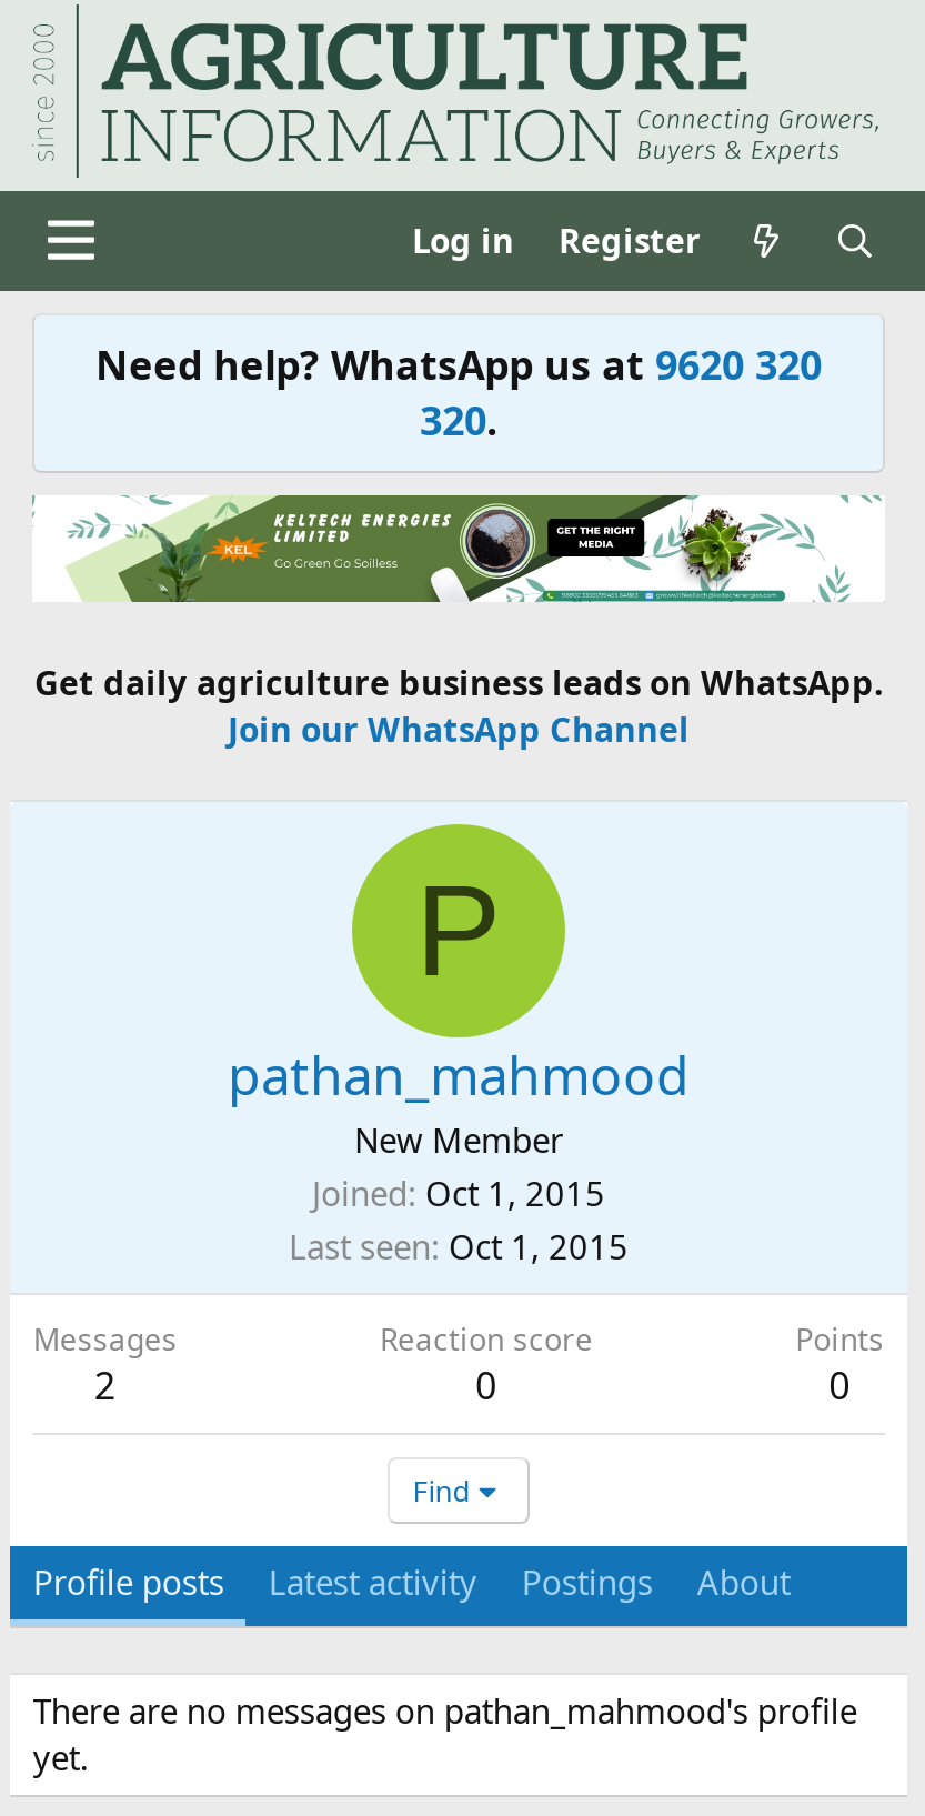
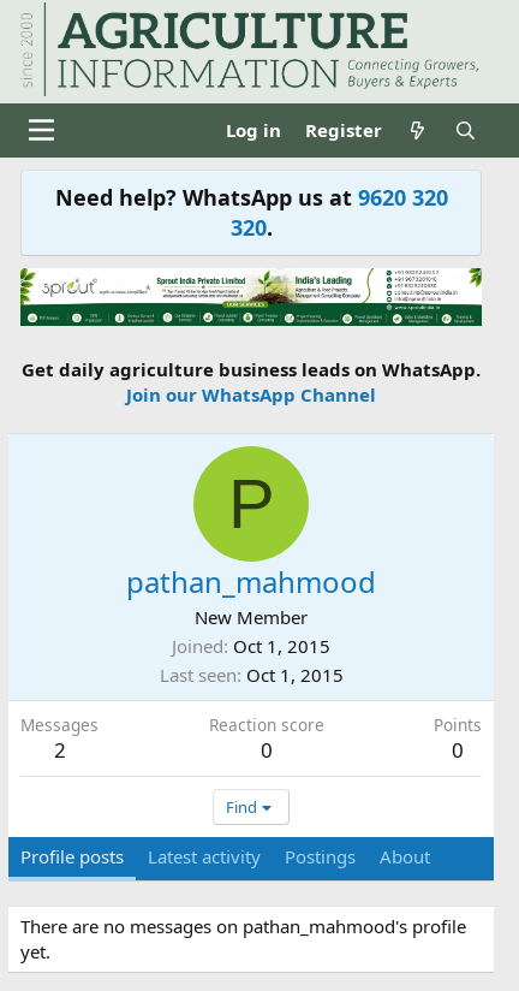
- [image]
+ [image]
